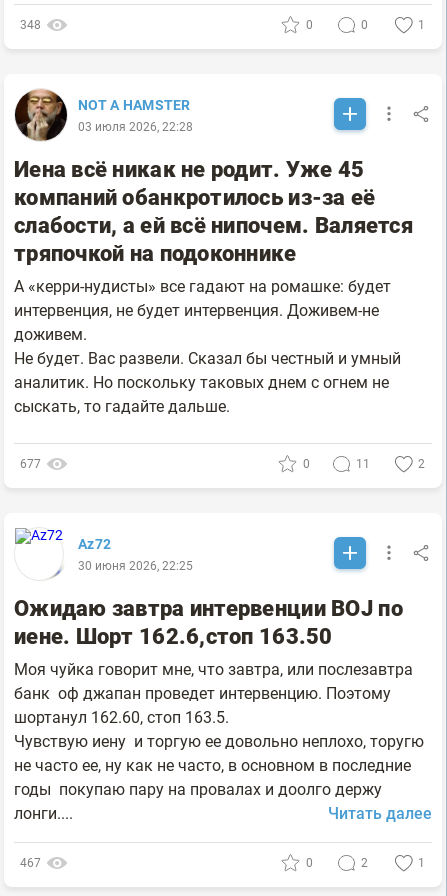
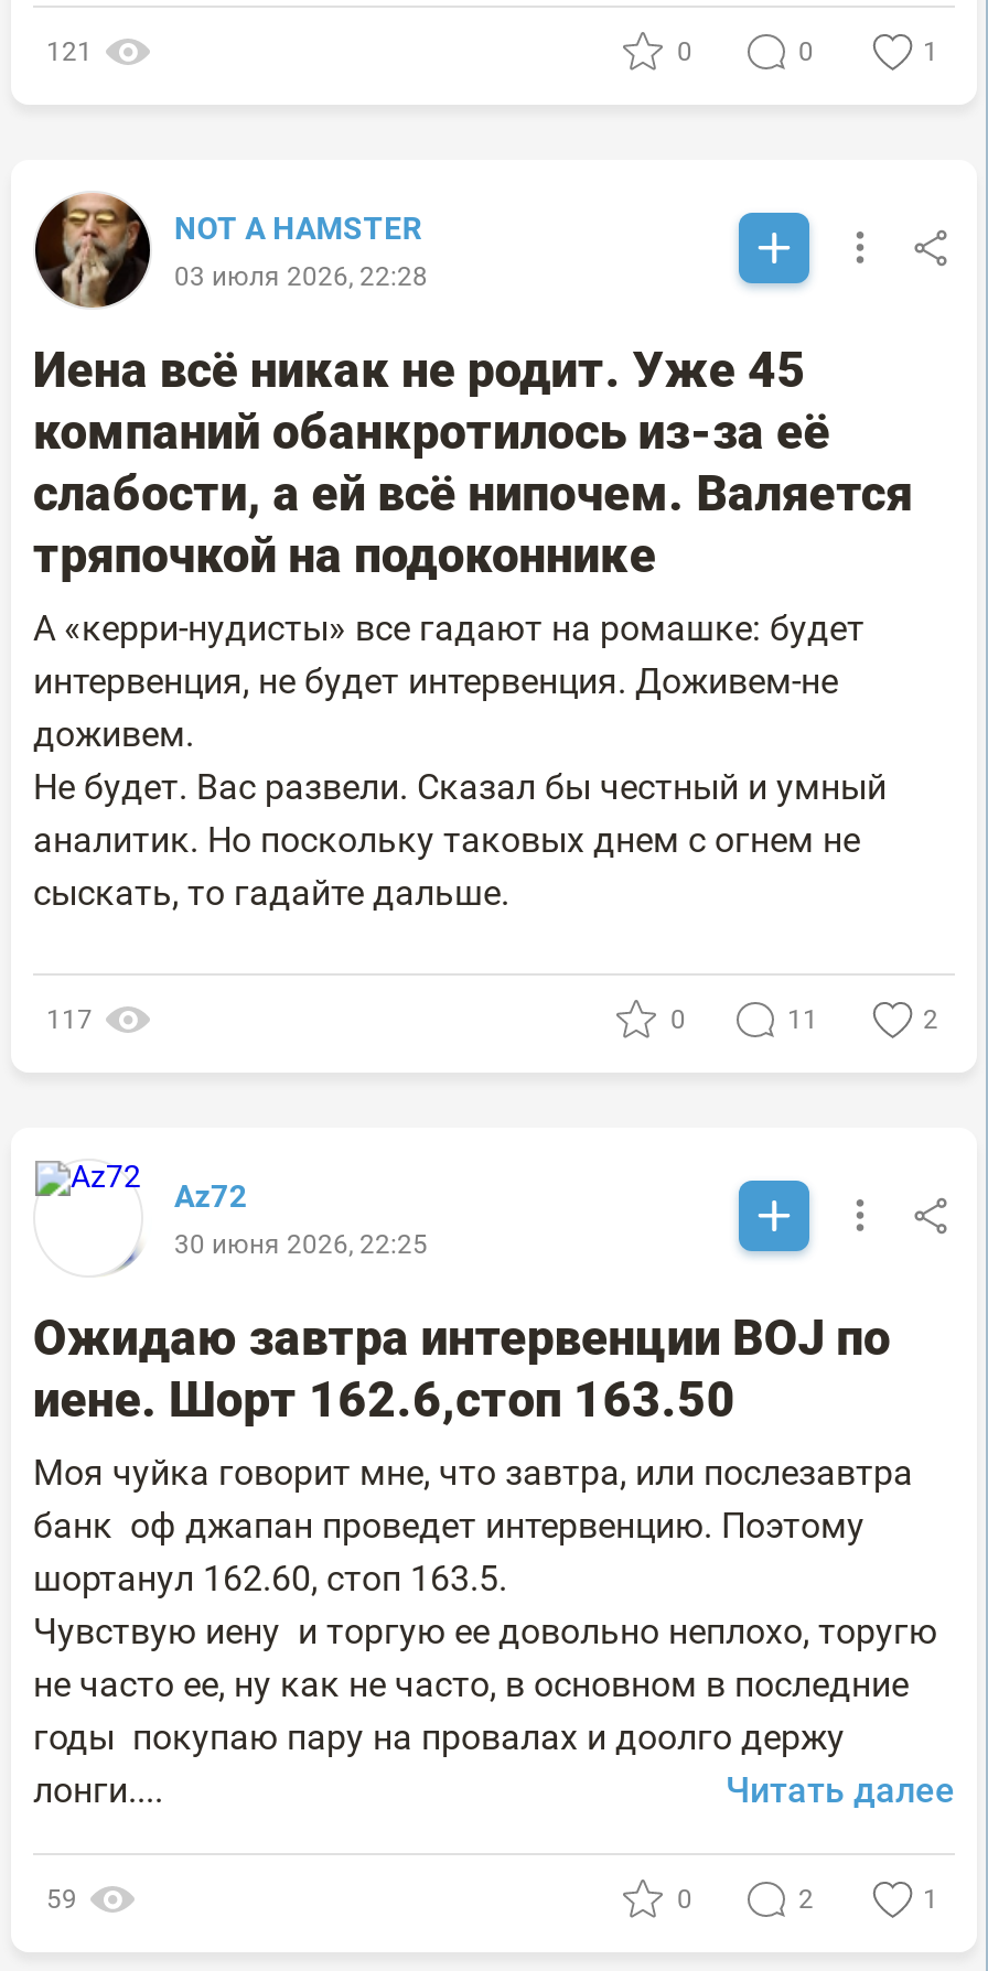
- 348
+ 121

- 677
+ 117

- 467
+ 59
